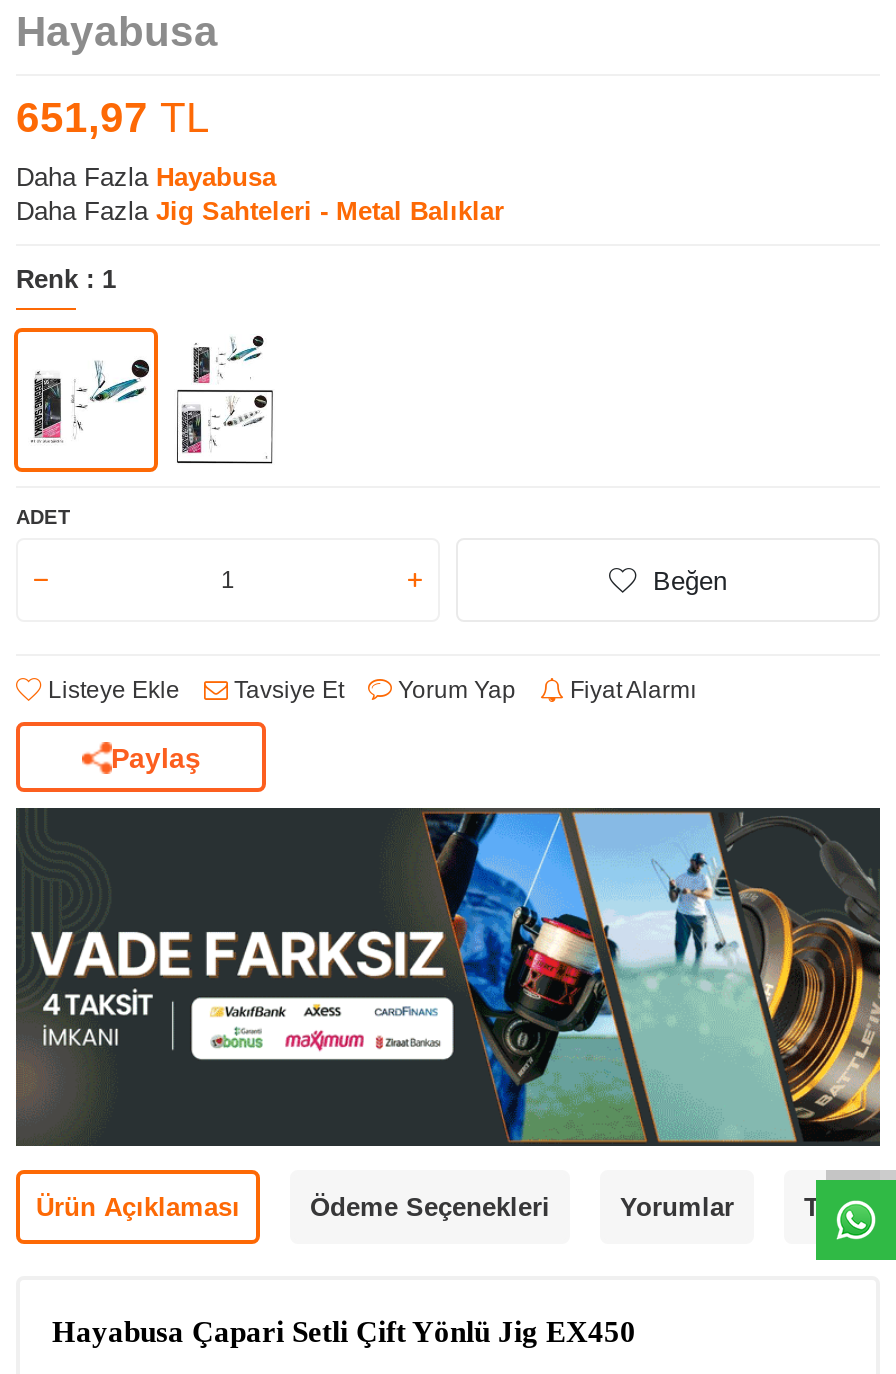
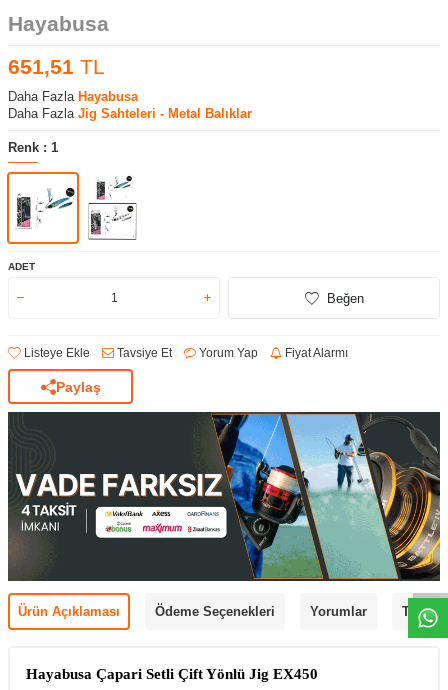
- 651,97 TL
+ 651,51 TL
